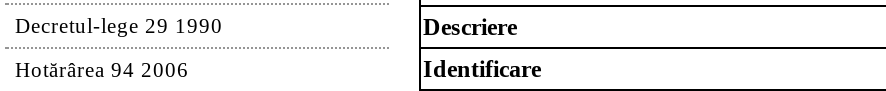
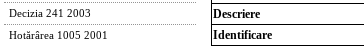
- Decretul-lege 29 1990
+ Decizia 241 2003

- Hotărârea 94 2006
+ Hotărârea 1005 2001
